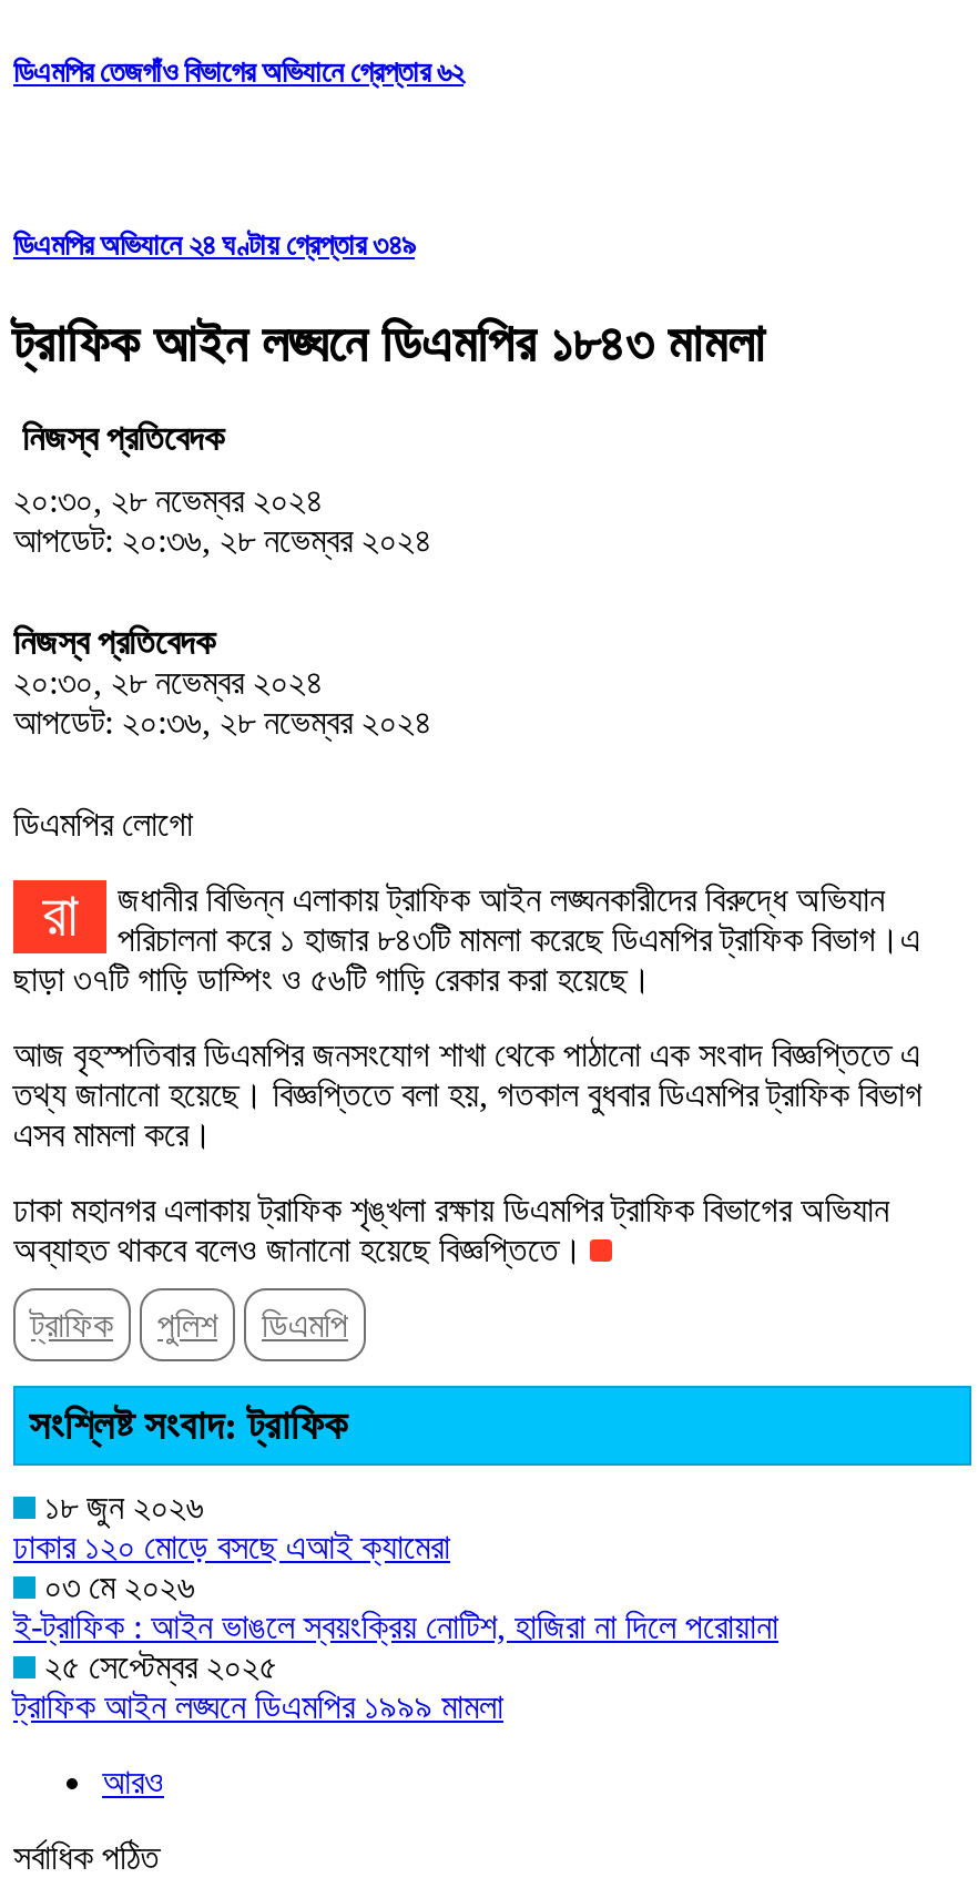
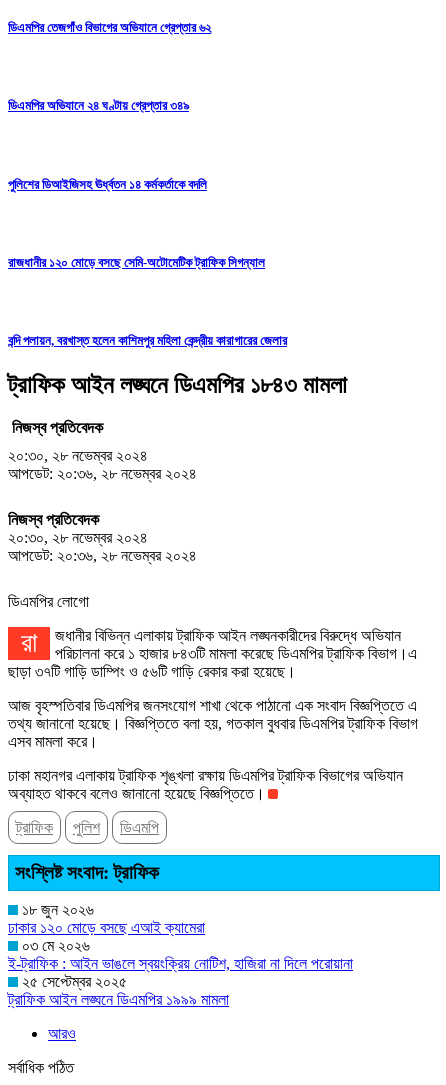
+ পুলিশের ডিআইজিসহ ঊর্ধ্বতন ১৪ কর্মকর্তাকে বদলি

+ রাজধানীর ১২০ মোড়ে বসছে সেমি-অটোমেটিক ট্রাফিক সিগন্যাল

+ বন্দি পলায়ন, বরখাস্ত হলেন কাশিমপুর মহিলা কেন্দ্রীয় কারাগারের জেলার
